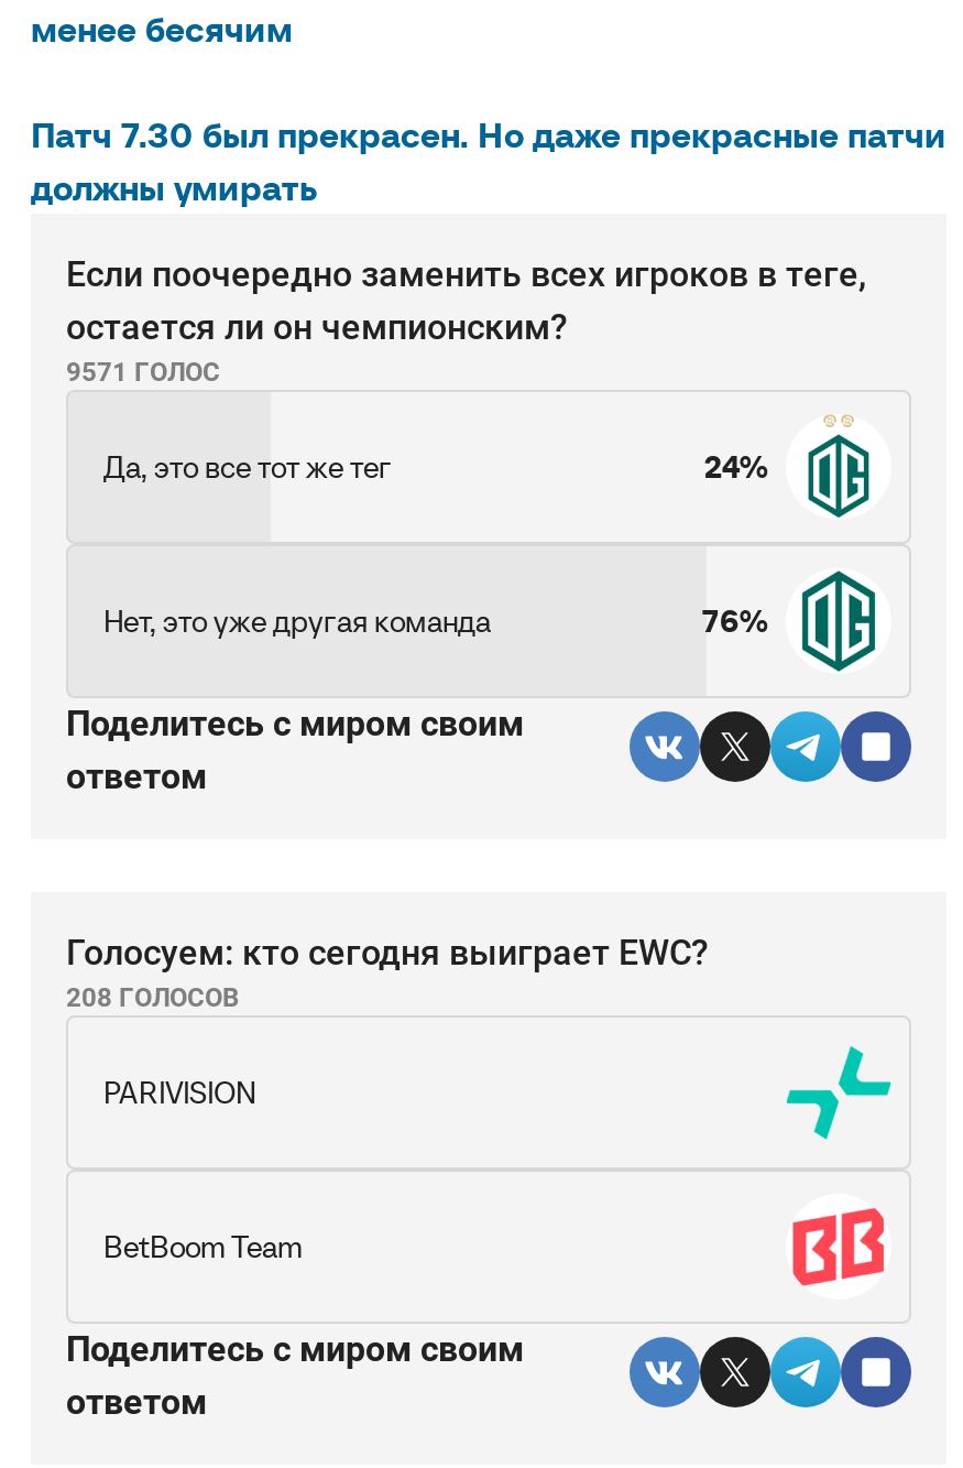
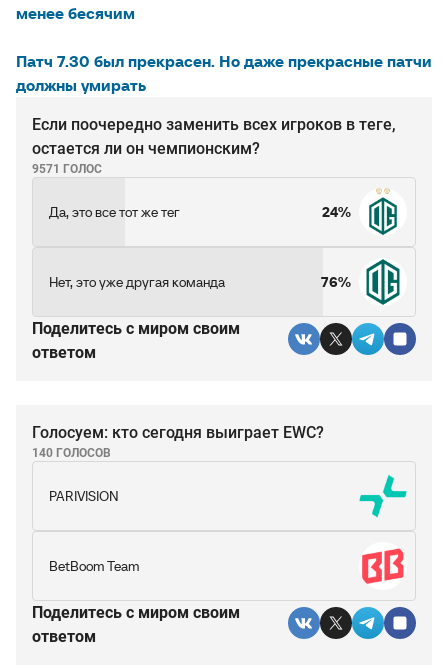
- 208 ГОЛОСОВ
+ 140 ГОЛОСОВ
